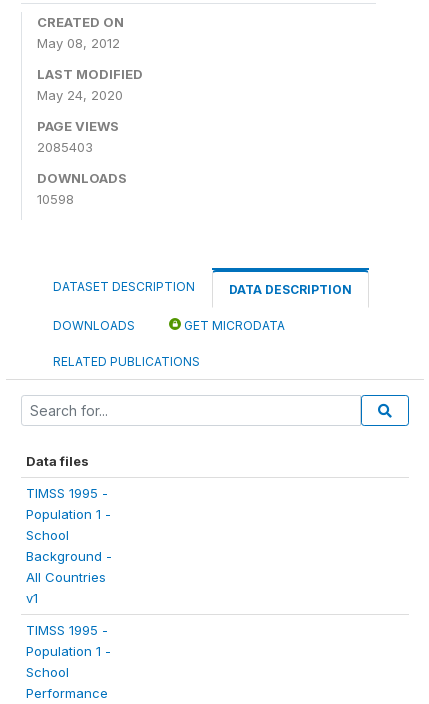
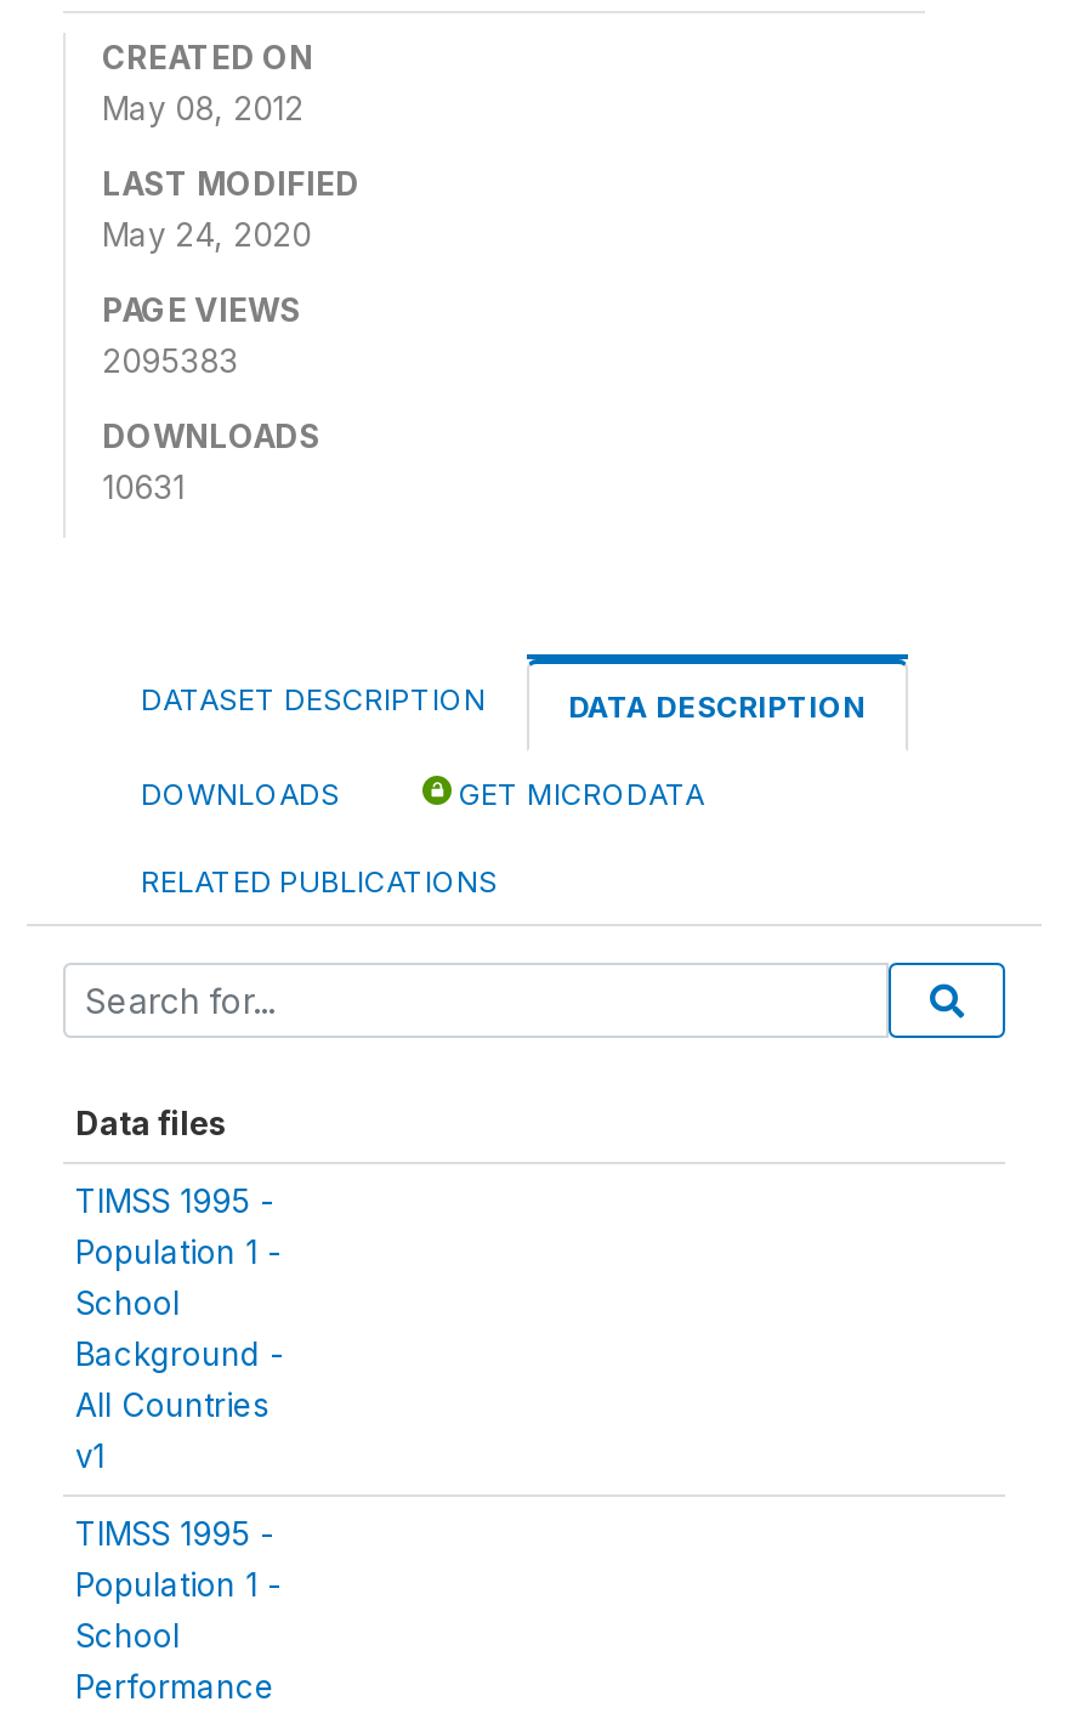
- 2085403
+ 2095383

- 10598
+ 10631
